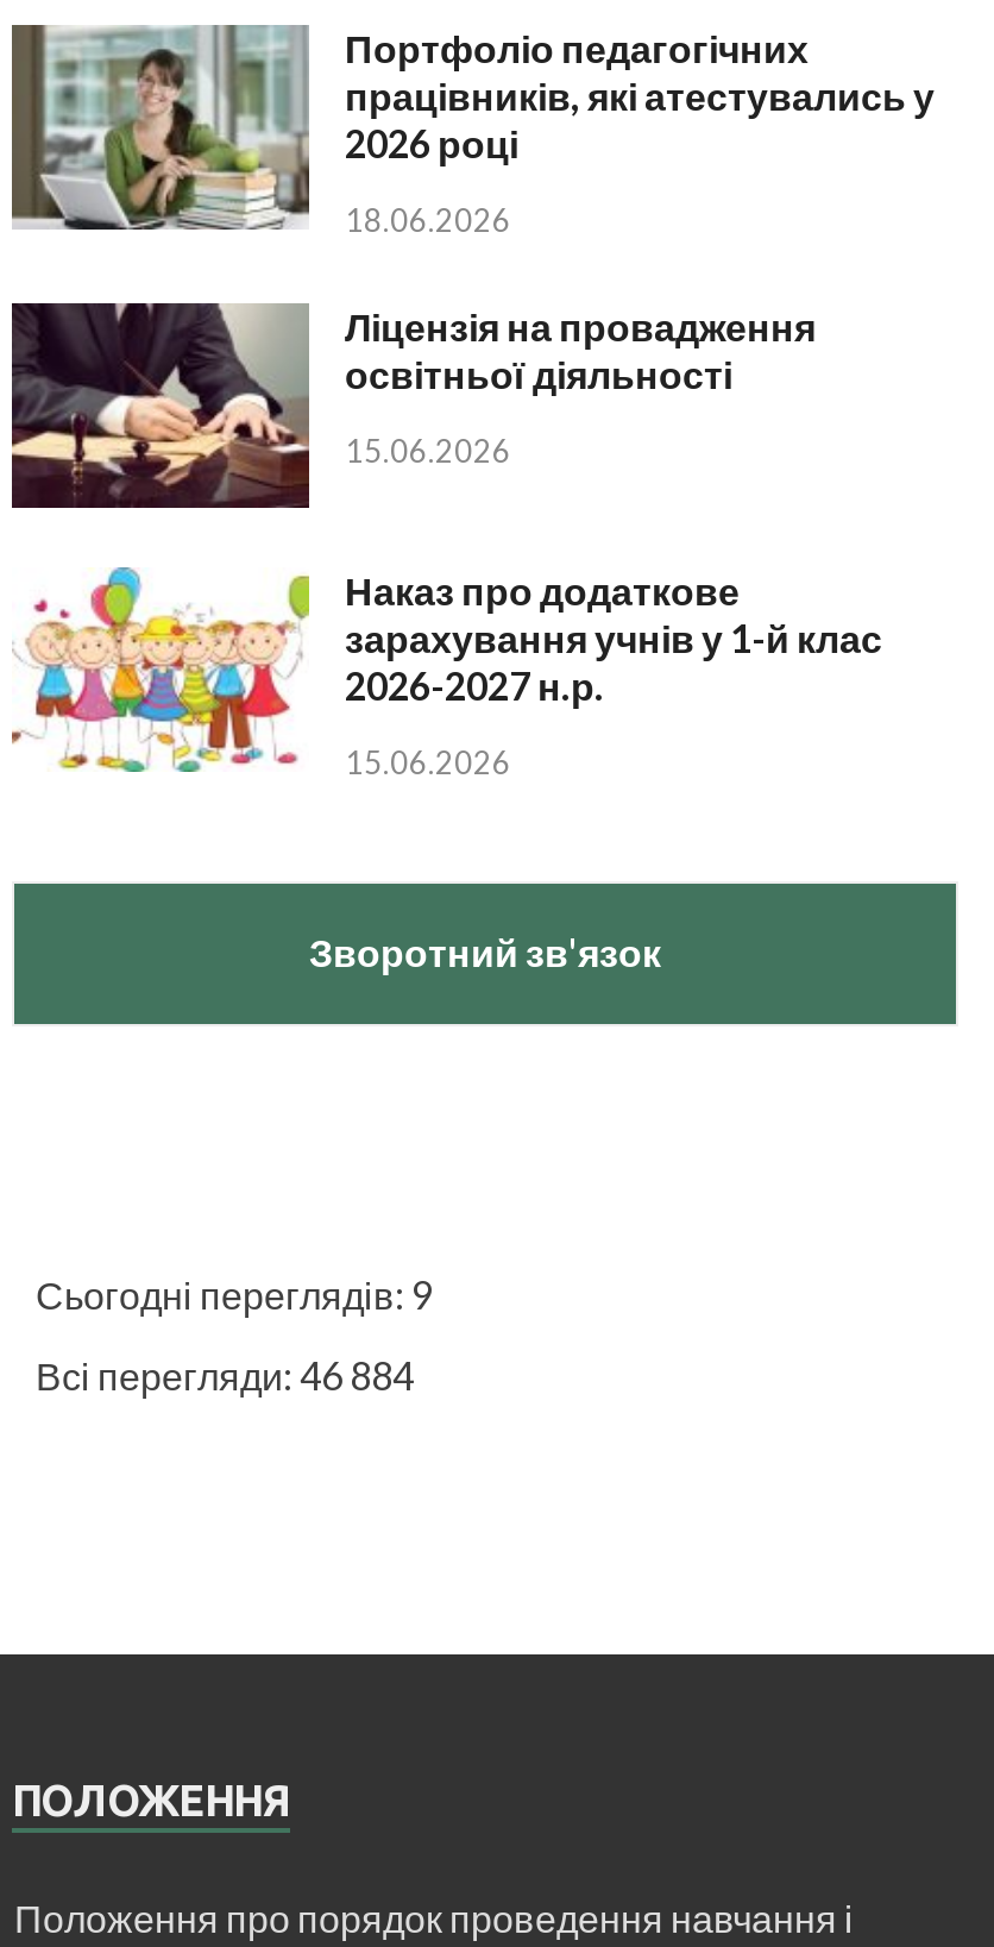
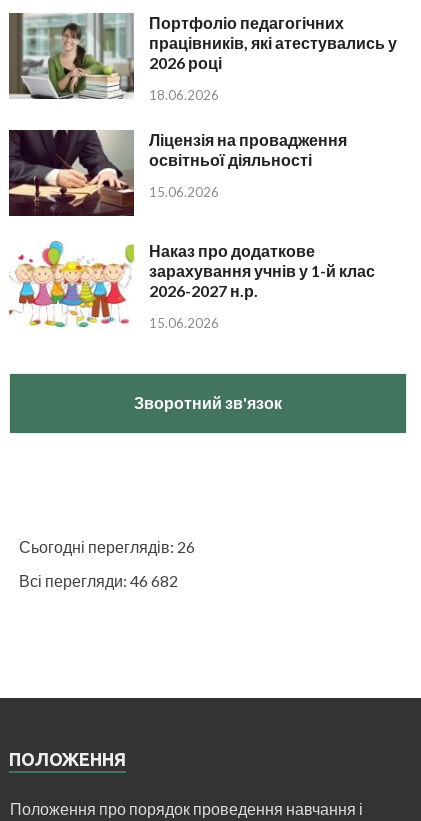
- Сьогодні переглядів: 9
+ Сьогодні переглядів: 26

- Всі перегляди: 46 884
+ Всі перегляди: 46 682
